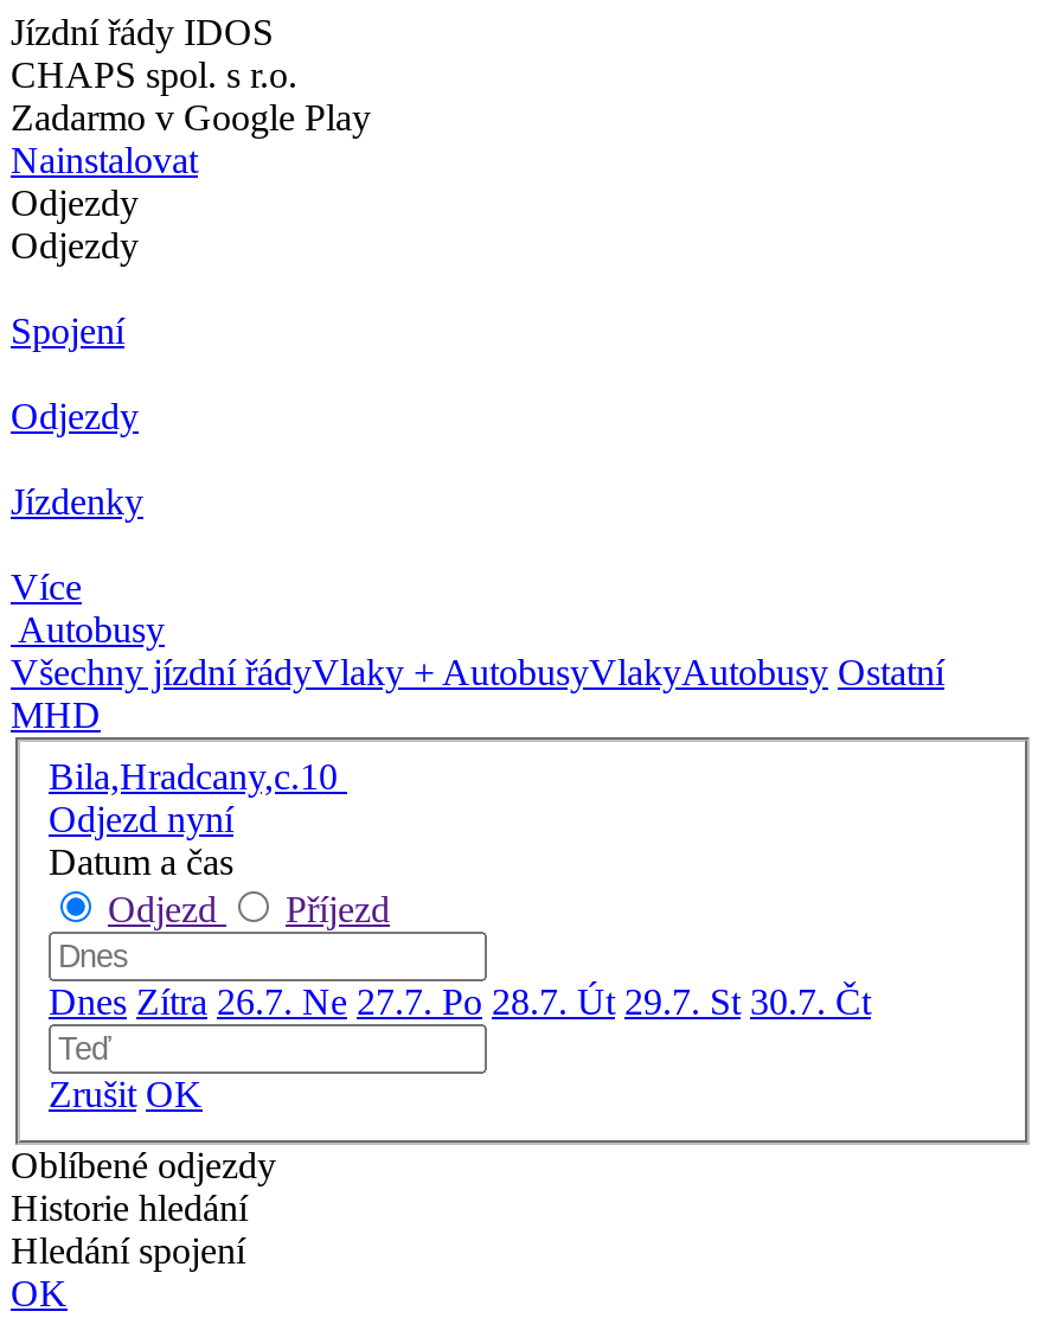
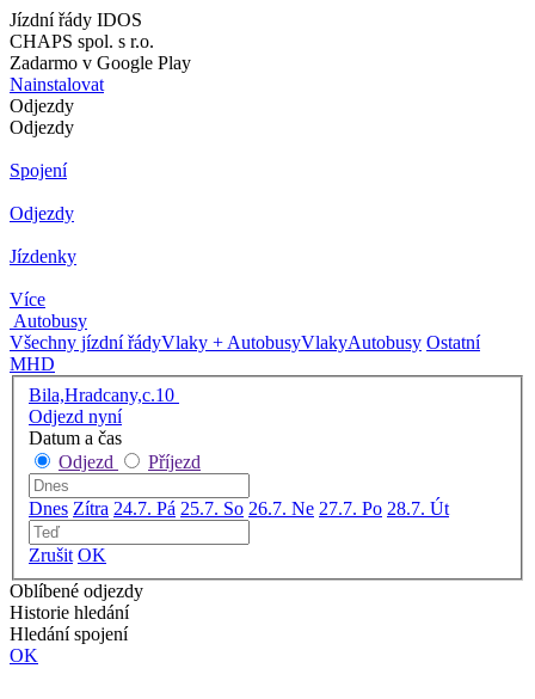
- Dnes Zítra 26.7. Ne 27.7. Po 28.7. Út 29.7. St 30.7. Čt
+ Dnes Zítra 24.7. Pá 25.7. So 26.7. Ne 27.7. Po 28.7. Út
